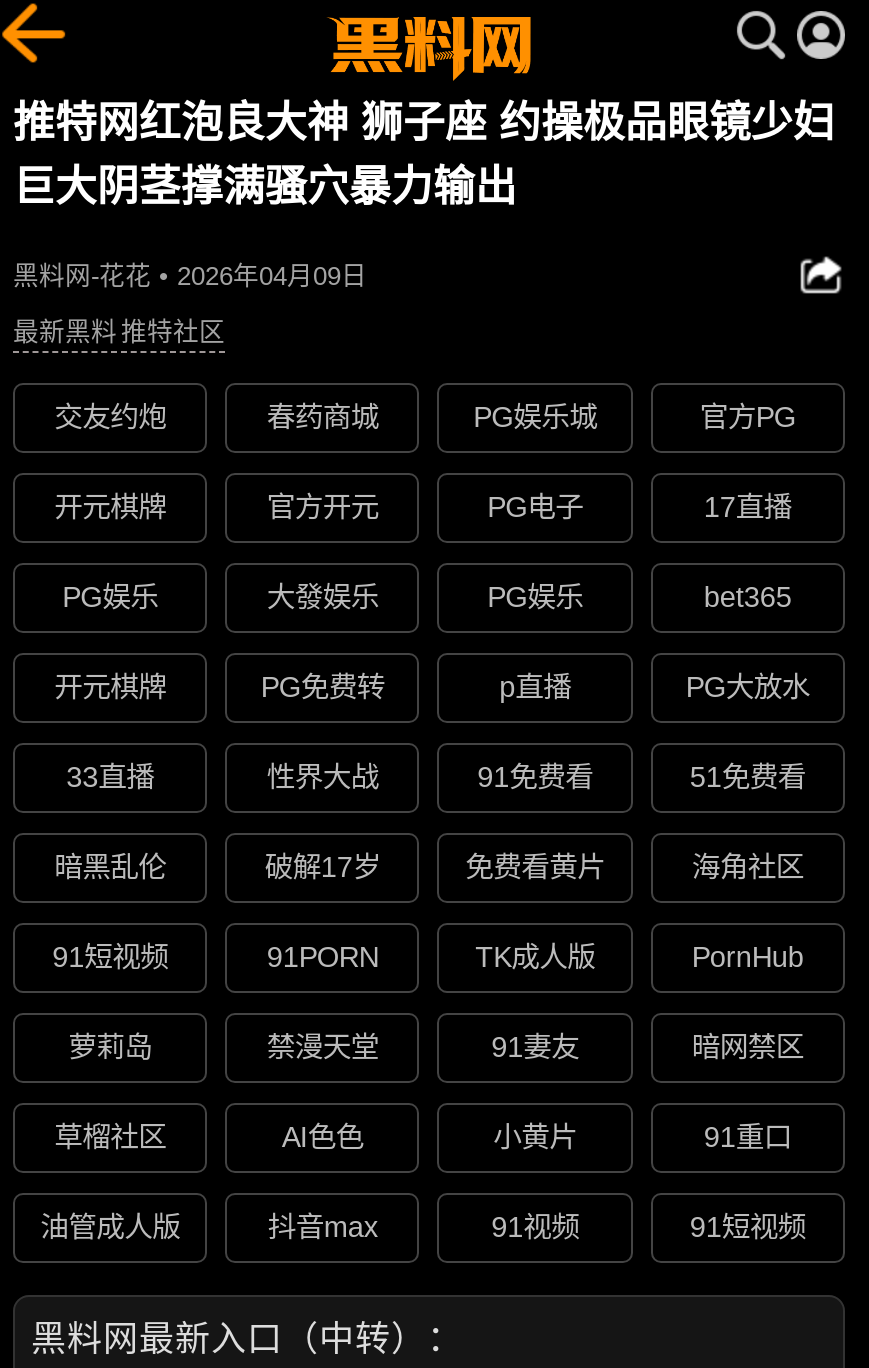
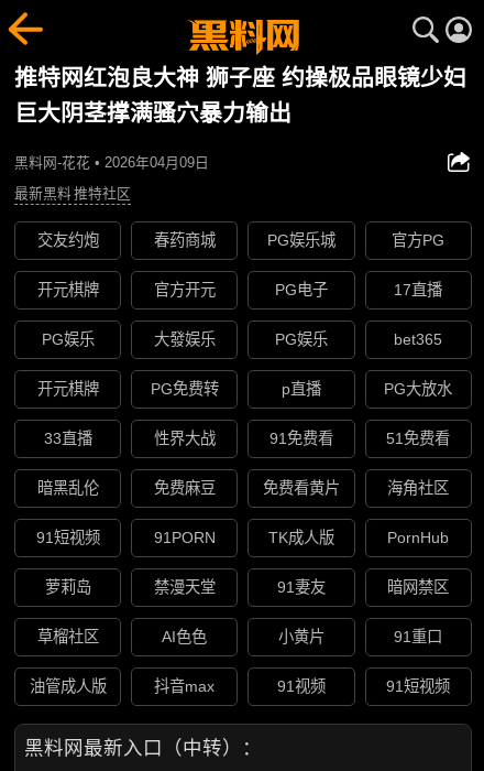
- 破解17岁
+ 免费麻豆
